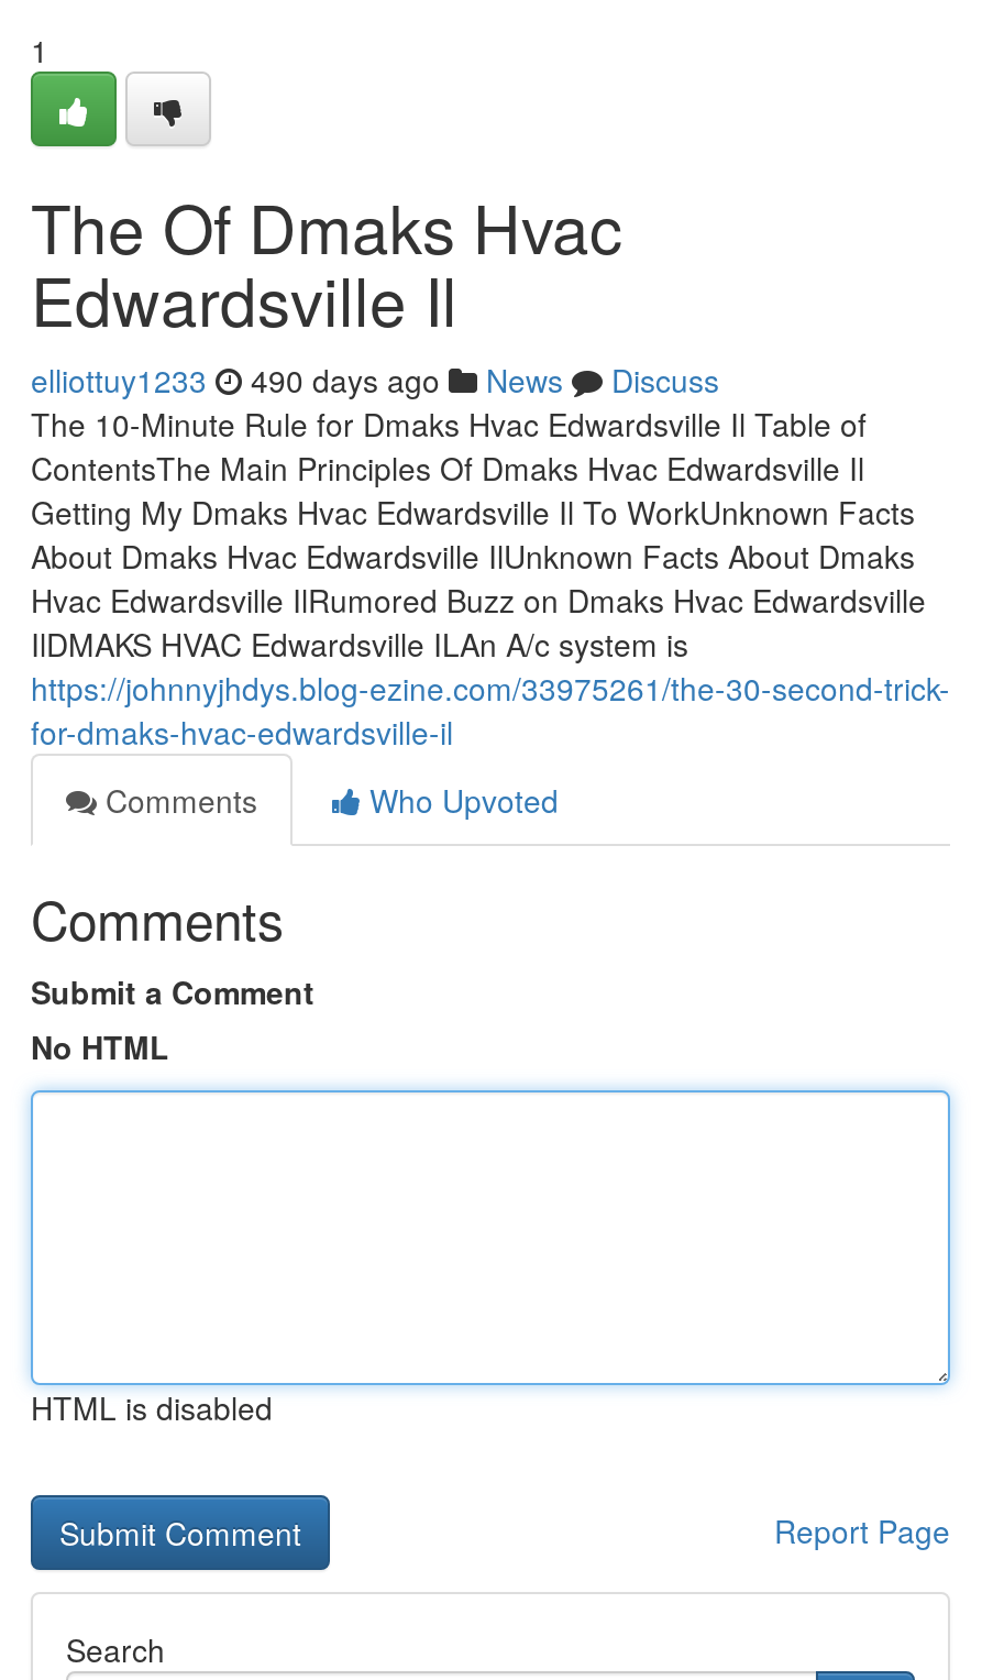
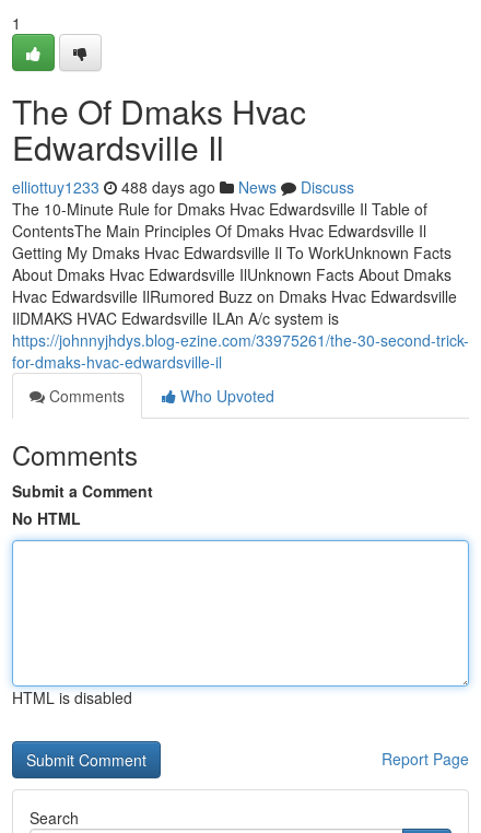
- elliottuy1233 490 days ago News Discuss
+ elliottuy1233 488 days ago News Discuss
